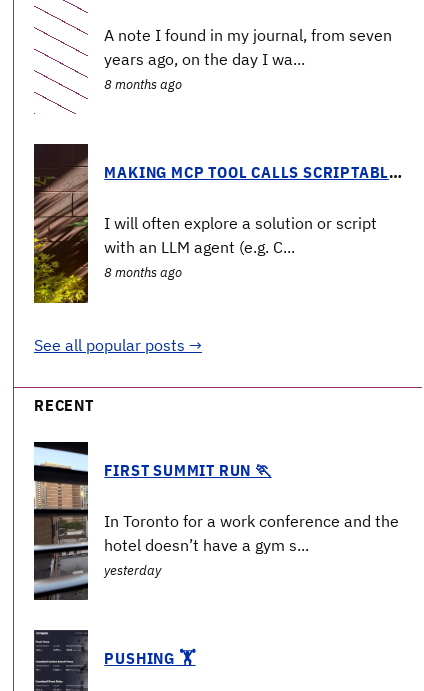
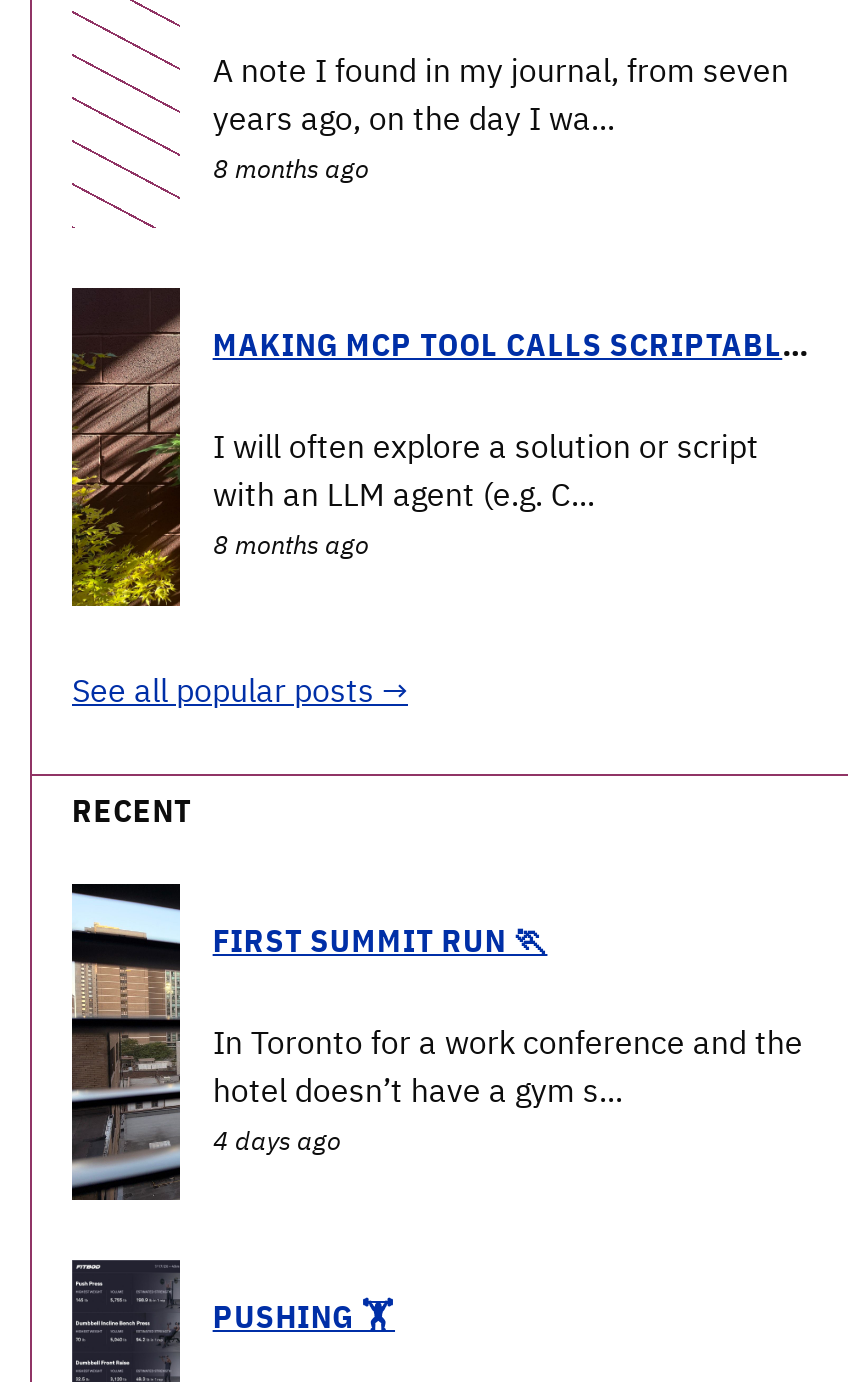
- yesterday
+ 4 days ago
